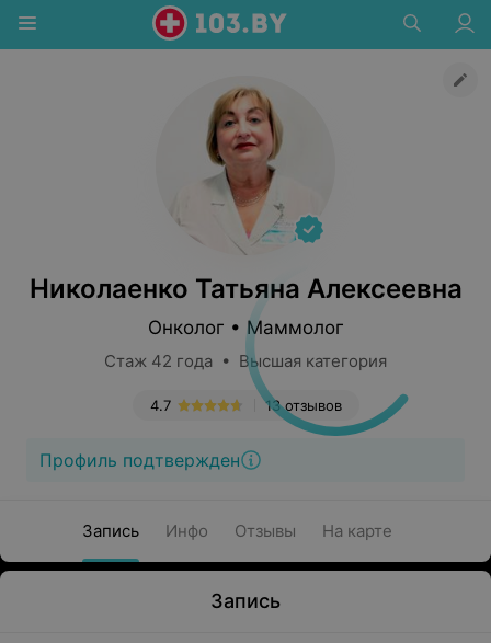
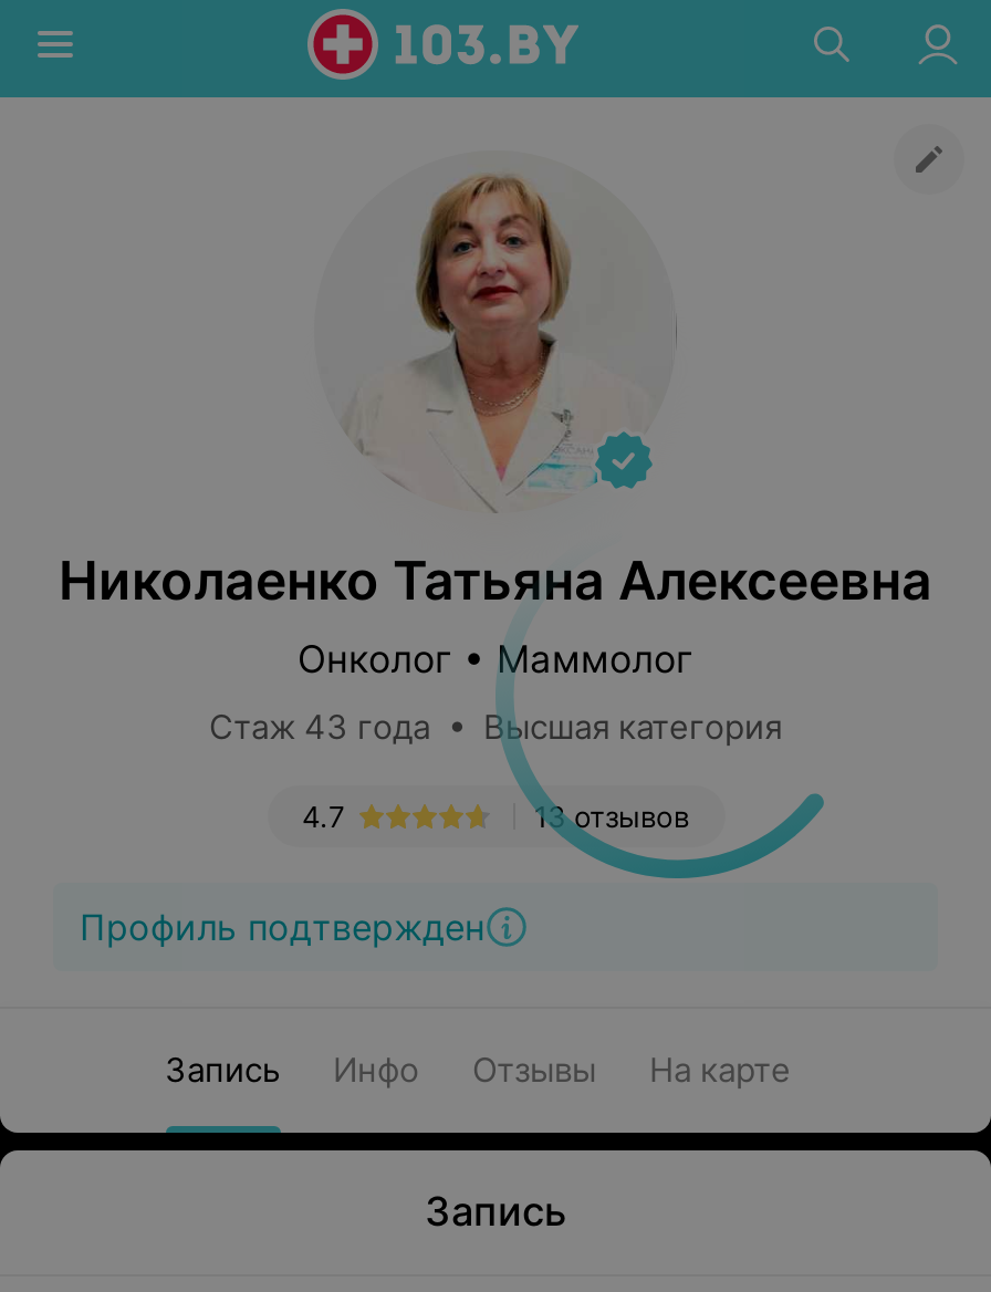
- Стаж 42 года • Высшая категория
+ Стаж 43 года • Высшая категория
